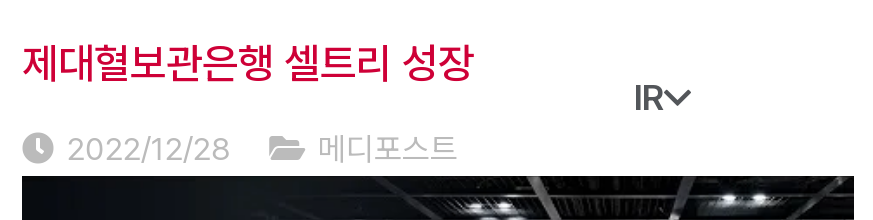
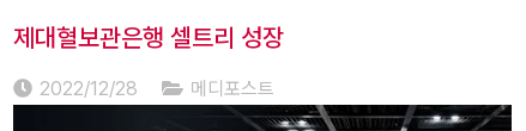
- IR
